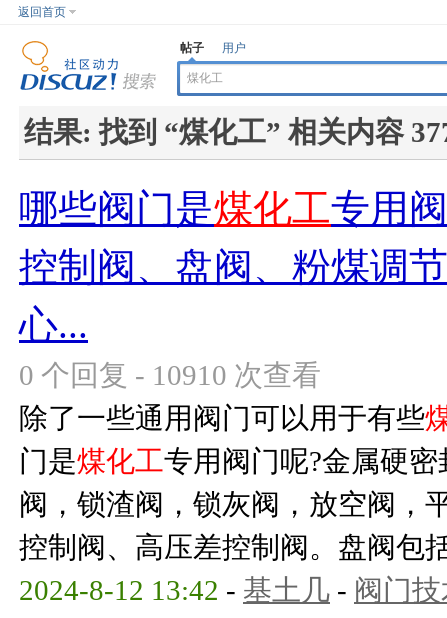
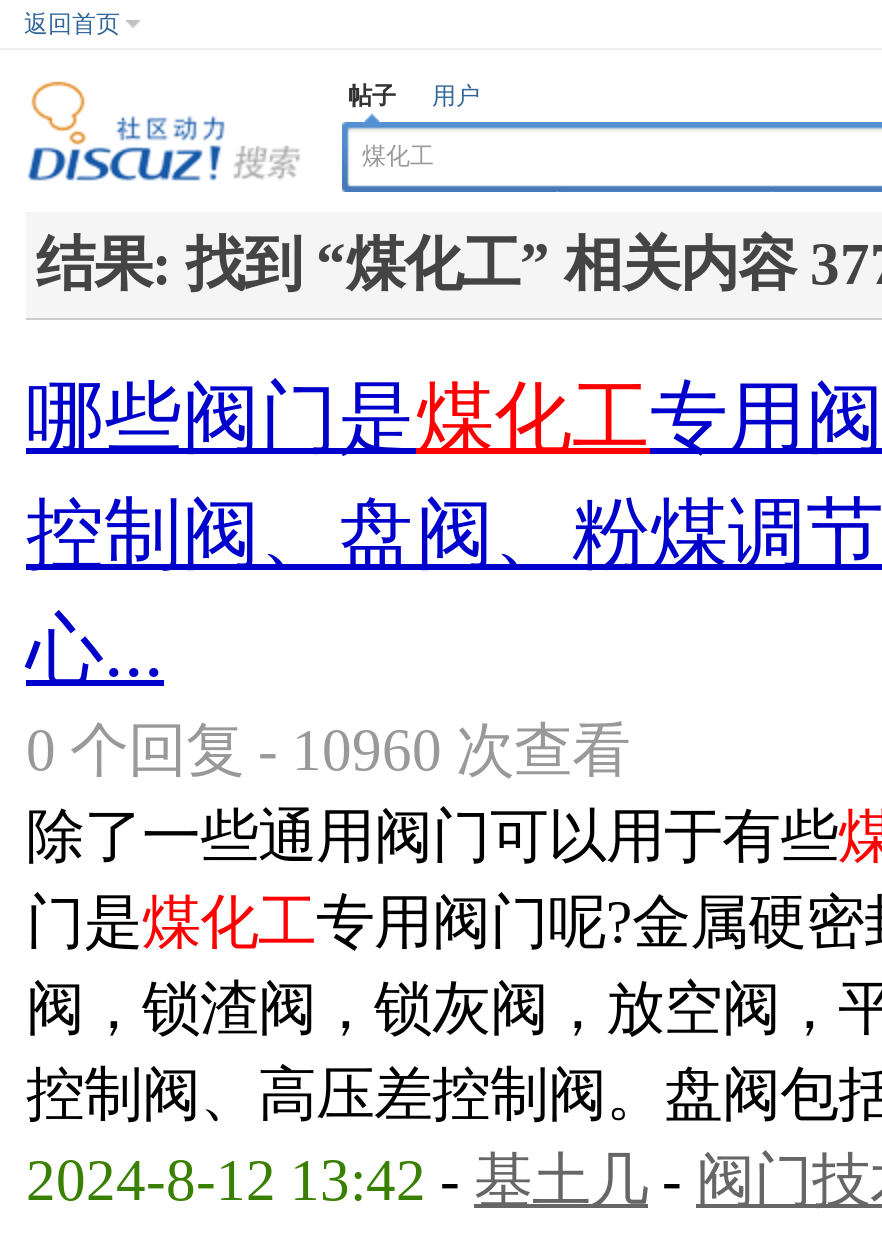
- 0 个回复 - 10910 次查看
+ 0 个回复 - 10960 次查看
